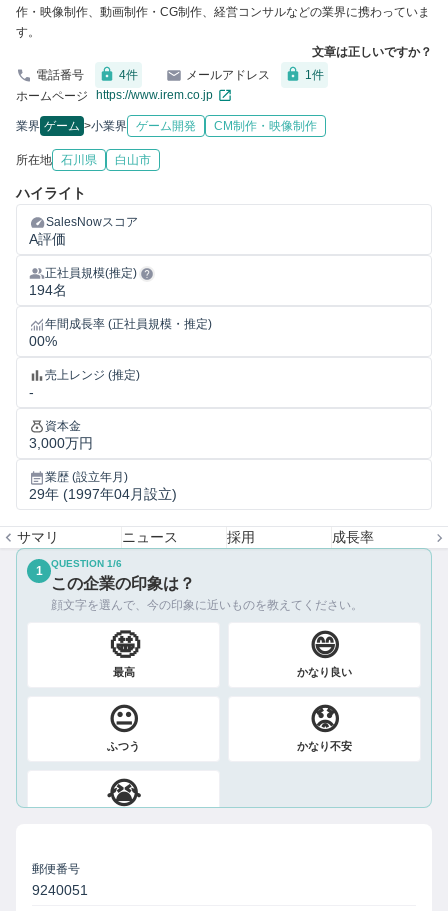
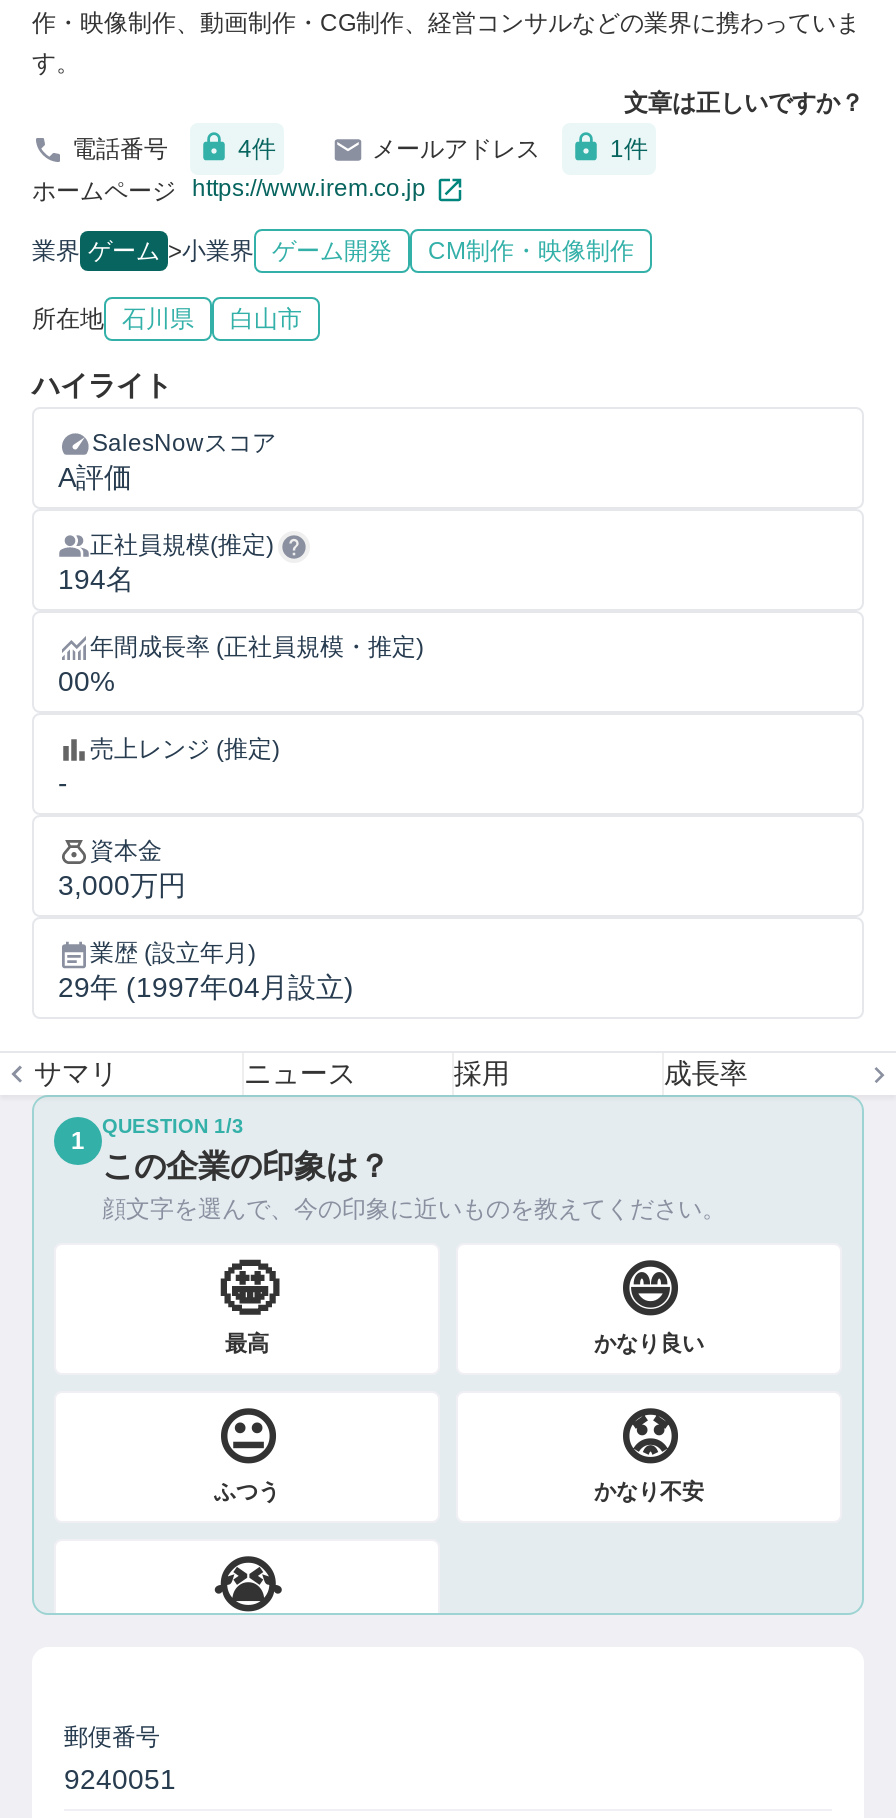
- QUESTION 1/6
+ QUESTION 1/3
